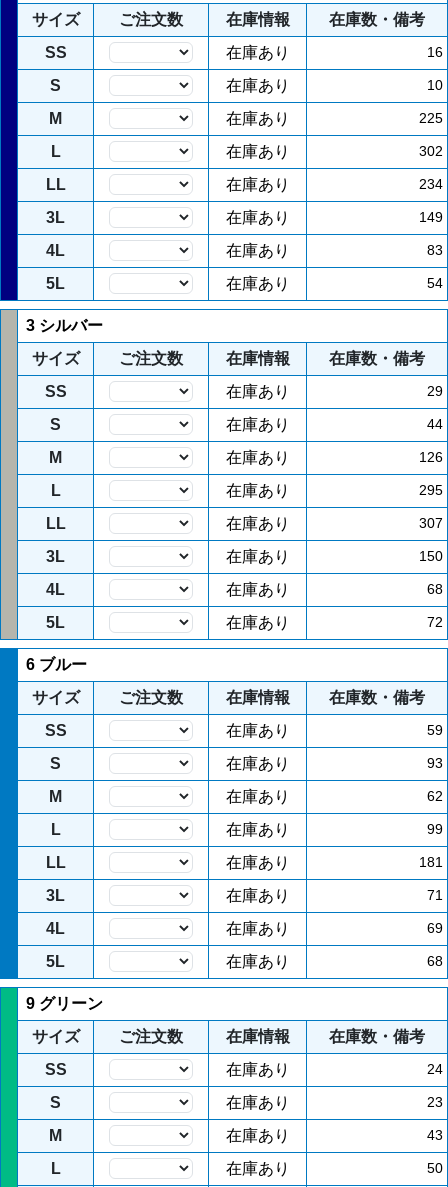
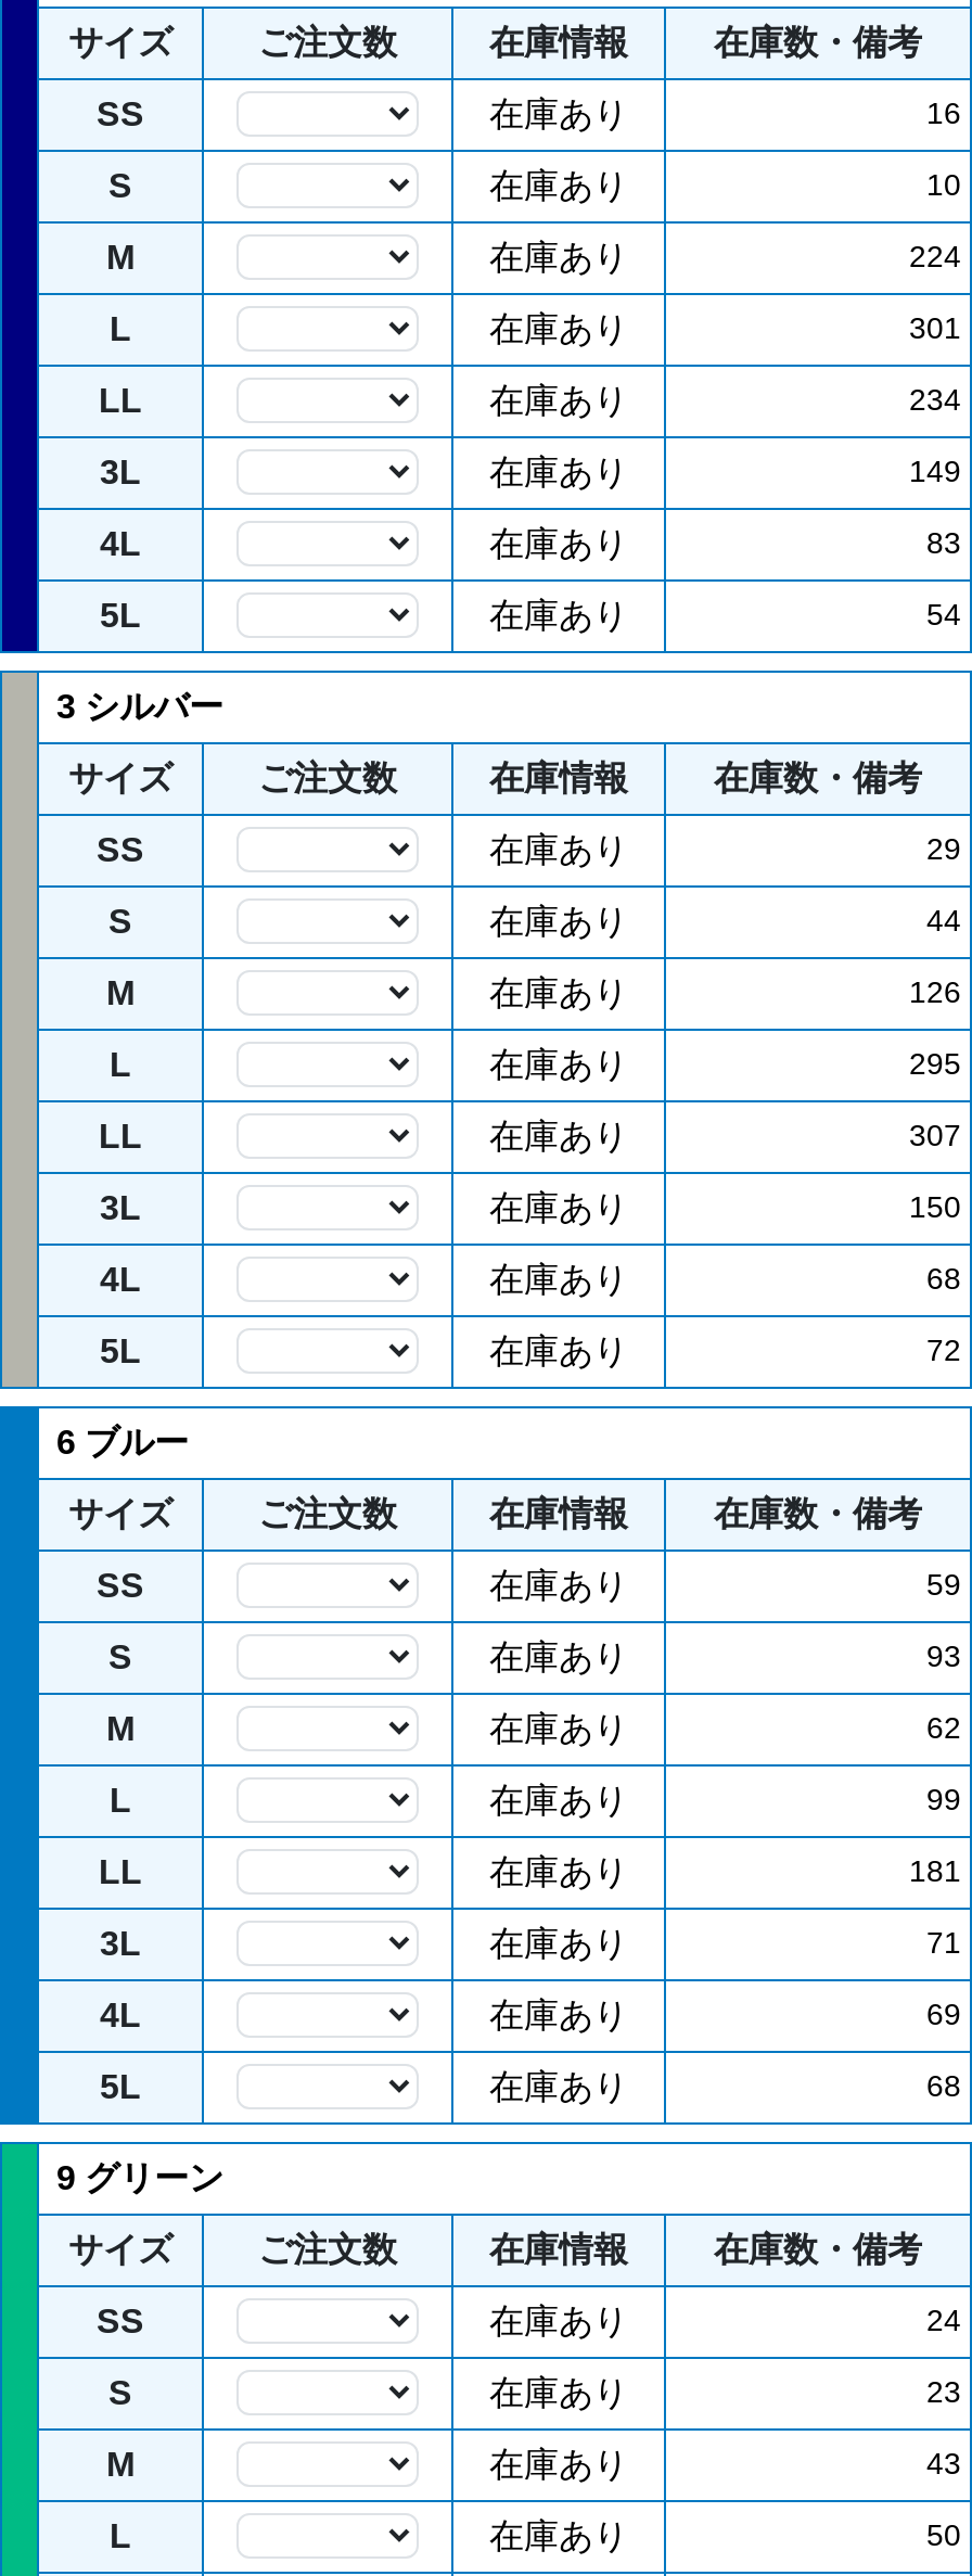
- 225
+ 224

- 302
+ 301
